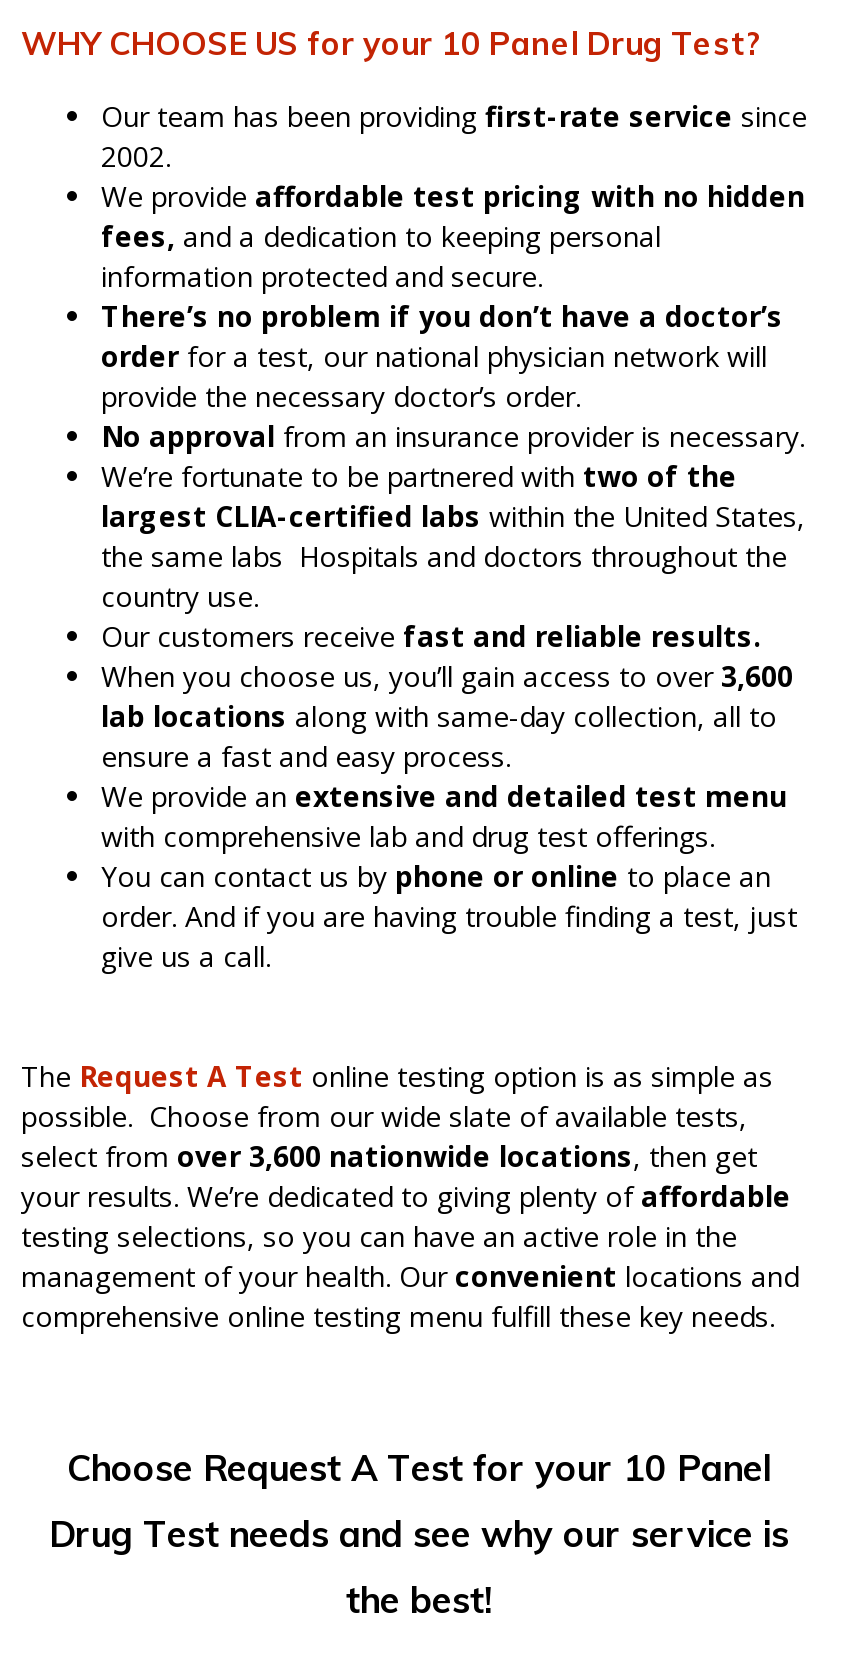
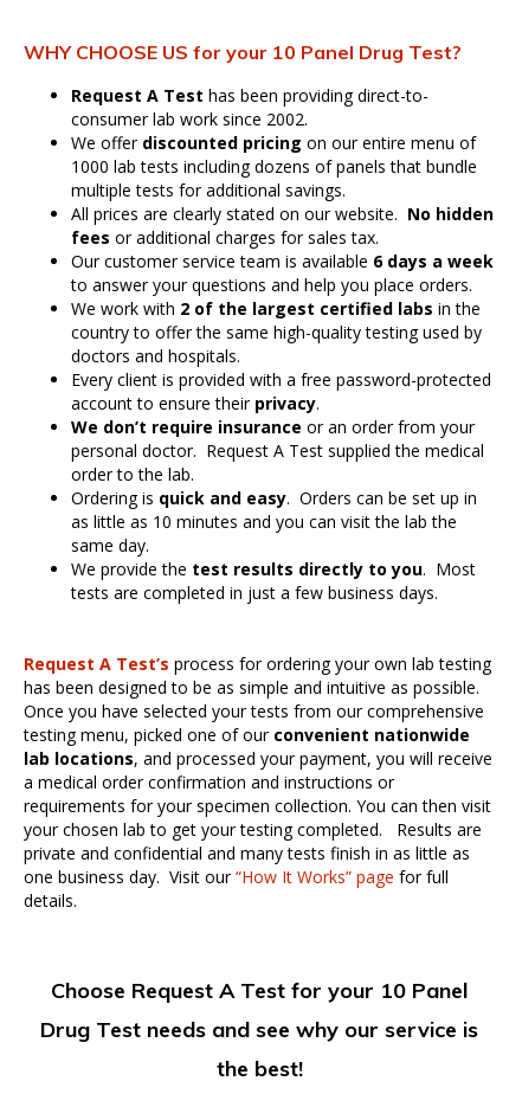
- Our team has been providing first-rate service since
- 2002.
- We provide affordable test pricing with no hidden
- fees, and a dedication to keeping personal
- information protected and secure.
- There’s no problem if you don’t have a doctor’s
- order for a test, our national physician network will
- provide the necessary doctor’s order.
- No approval from an insurance provider is necessary.
- We’re fortunate to be partnered with two of the
- largest CLIA-certified labs within the United States,
- the same labs Hospitals and doctors throughout the
- country use.
- Our customers receive fast and reliable results.
- When you choose us, you’ll gain access to over 3,600
- lab locations along with same-day collection, all to
- ensure a fast and easy process.
- We provide an extensive and detailed test menu
- with comprehensive lab and drug test offerings.
- You can contact us by phone or online to place an
- order. And if you are having trouble finding a test, just
- give us a call.
+ Request A Test has been providing direct-to-
+ consumer lab work since 2002.
+ We offer discounted pricing on our entire menu of
+ 1000 lab tests including dozens of panels that bundle
+ multiple tests for additional savings.
+ All prices are clearly stated on our website. No hidden
+ fees or additional charges for sales tax.
+ Our customer service team is available 6 days a week
+ to answer your questions and help you place orders.
+ We work with 2 of the largest certified labs in the
+ country to offer the same high-quality testing used by
+ doctors and hospitals.
+ Every client is provided with a free password-protected
+ account to ensure their privacy.
+ We don’t require insurance or an order from your
+ personal doctor. Request A Test supplied the medical
+ order to the lab.
+ Ordering is quick and easy. Orders can be set up in
+ as little as 10 minutes and you can visit the lab the
+ same day.
+ We provide the test results directly to you. Most
+ tests are completed in just a few business days.

- The Request A Test online testing option is as simple as
- possible. Choose from our wide slate of available tests,
- select from over 3,600 nationwide locations, then get
- your results. We’re dedicated to giving plenty of affordable
- testing selections, so you can have an active role in the
- management of your health. Our convenient locations and
- comprehensive online testing menu fulfill these key needs.
+ Request A Test’s process for ordering your own lab testing
+ has been designed to be as simple and intuitive as possible.
+ Once you have selected your tests from our comprehensive
+ testing menu, picked one of our convenient nationwide
+ lab locations, and processed your payment, you will receive
+ a medical order confirmation and instructions or
+ requirements for your specimen collection. You can then visit
+ your chosen lab to get your testing completed. Results are
+ private and confidential and many tests finish in as little as
+ one business day. Visit our “How It Works” page for full
+ details.
